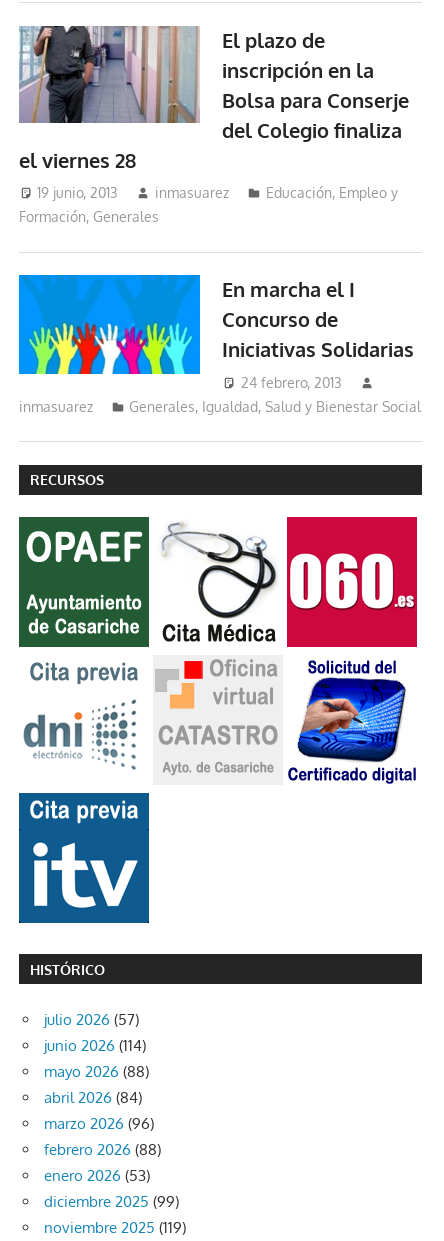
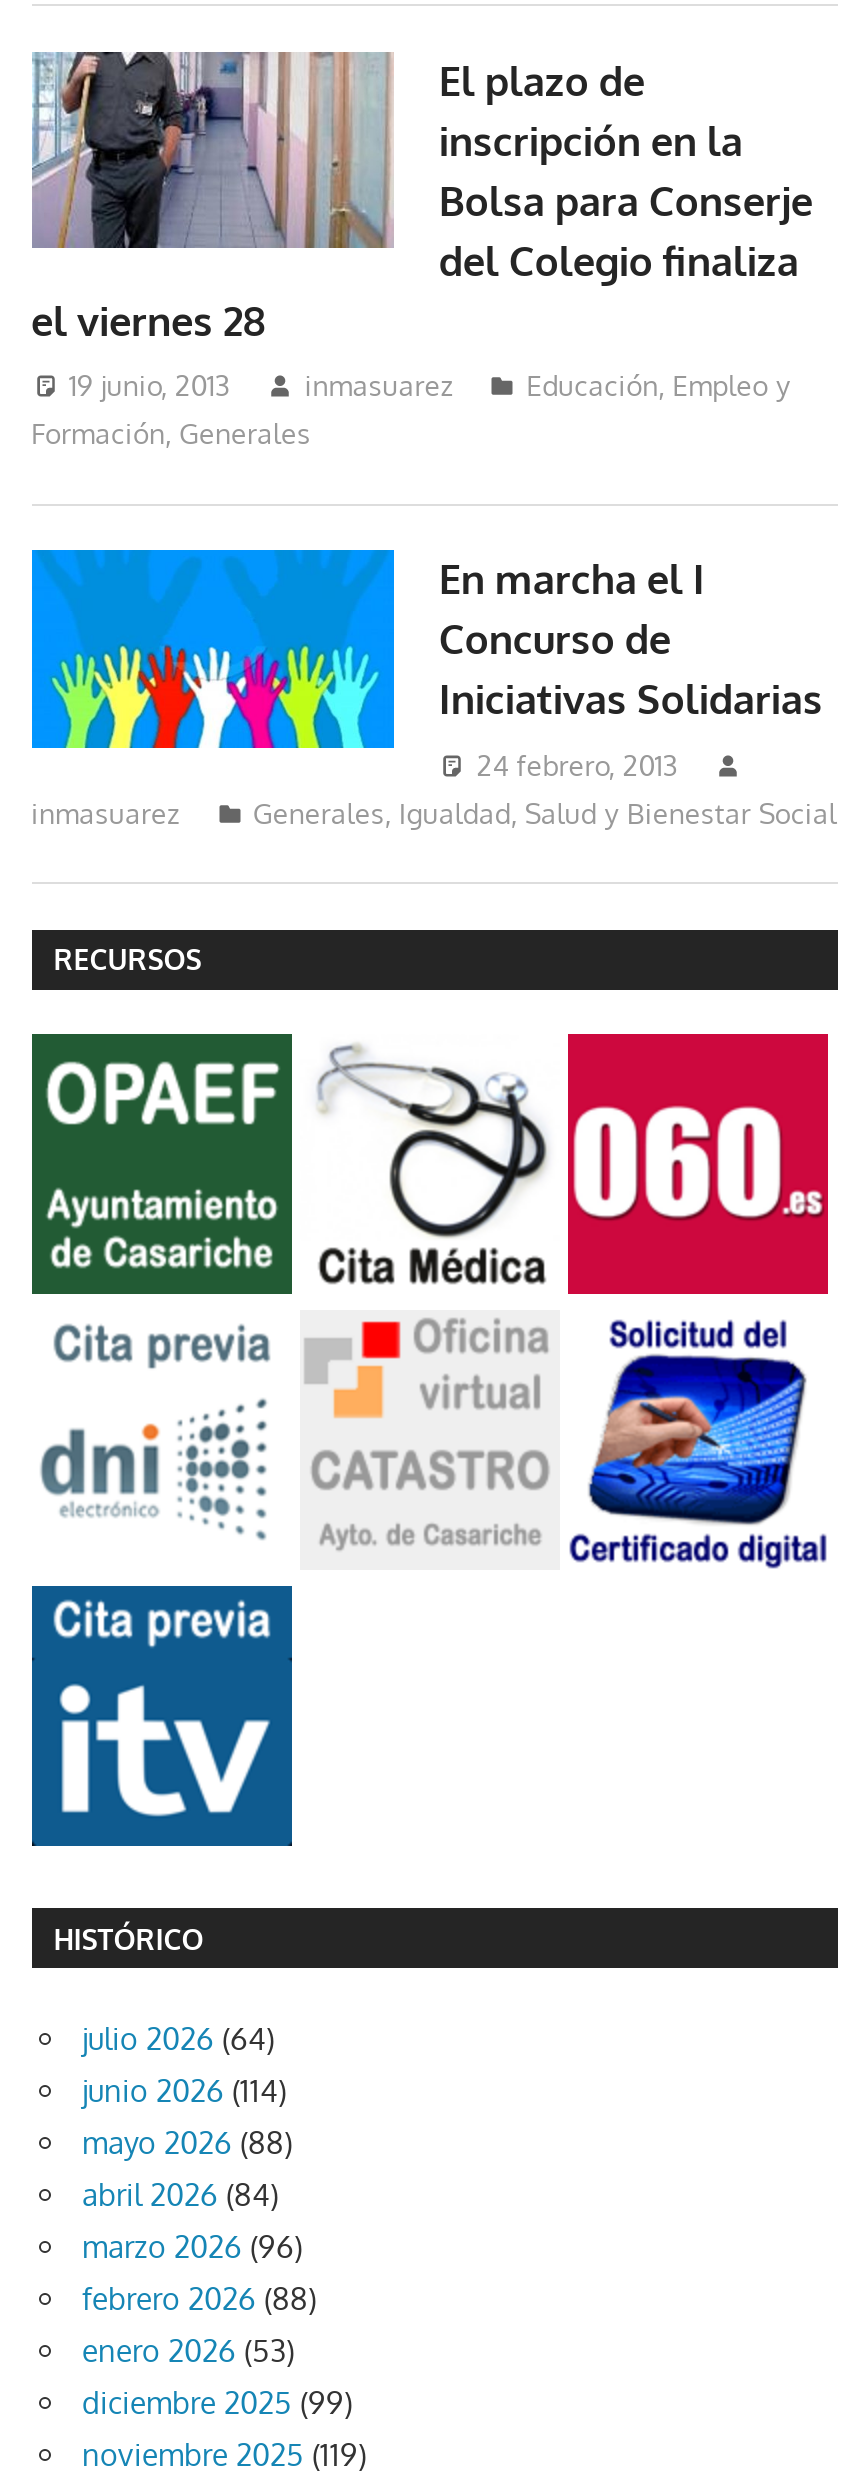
- julio 2026 (57)
+ julio 2026 (64)
